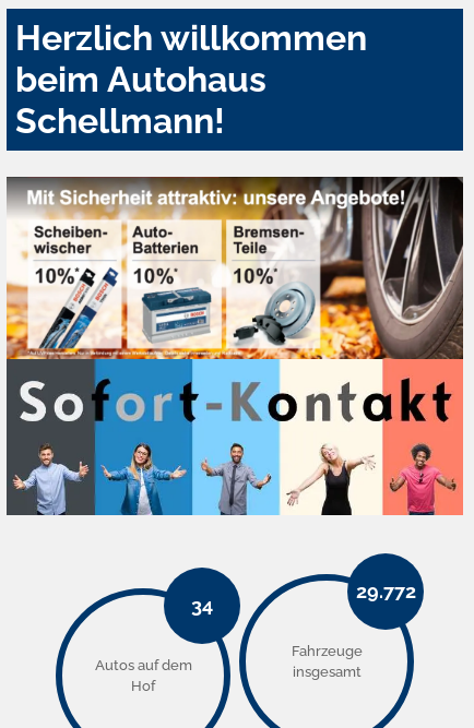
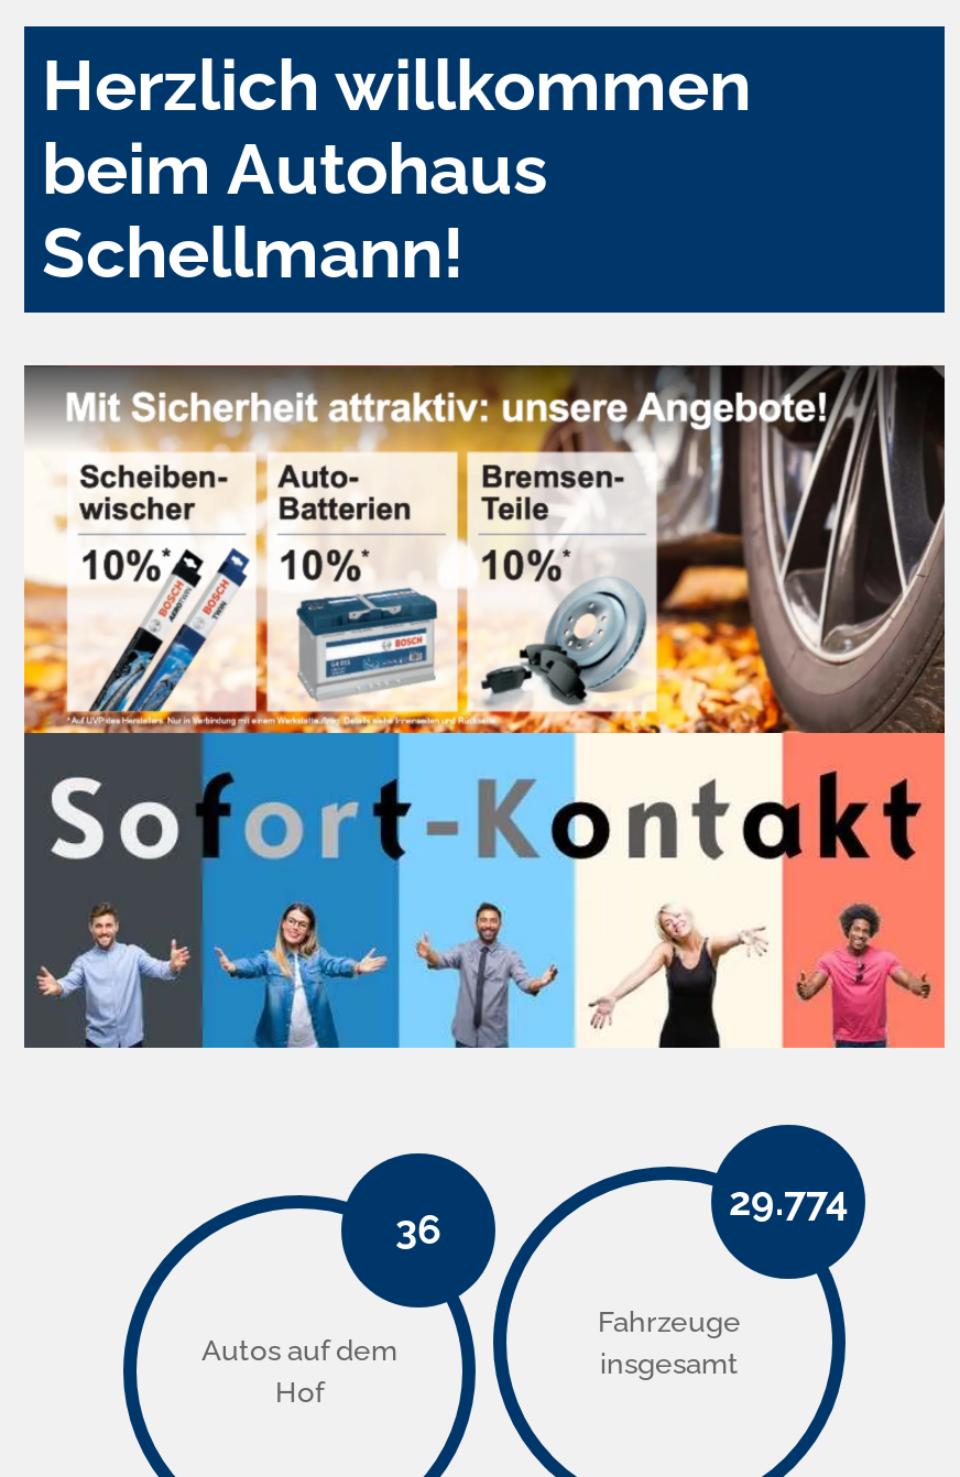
- 29.772
+ 29.774

- 34
+ 36
